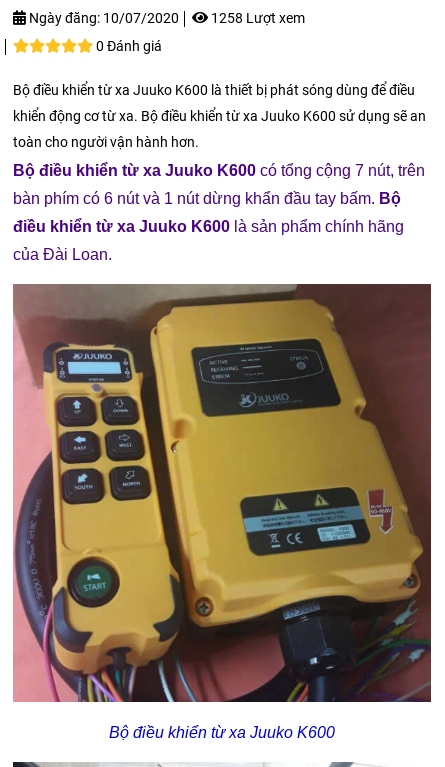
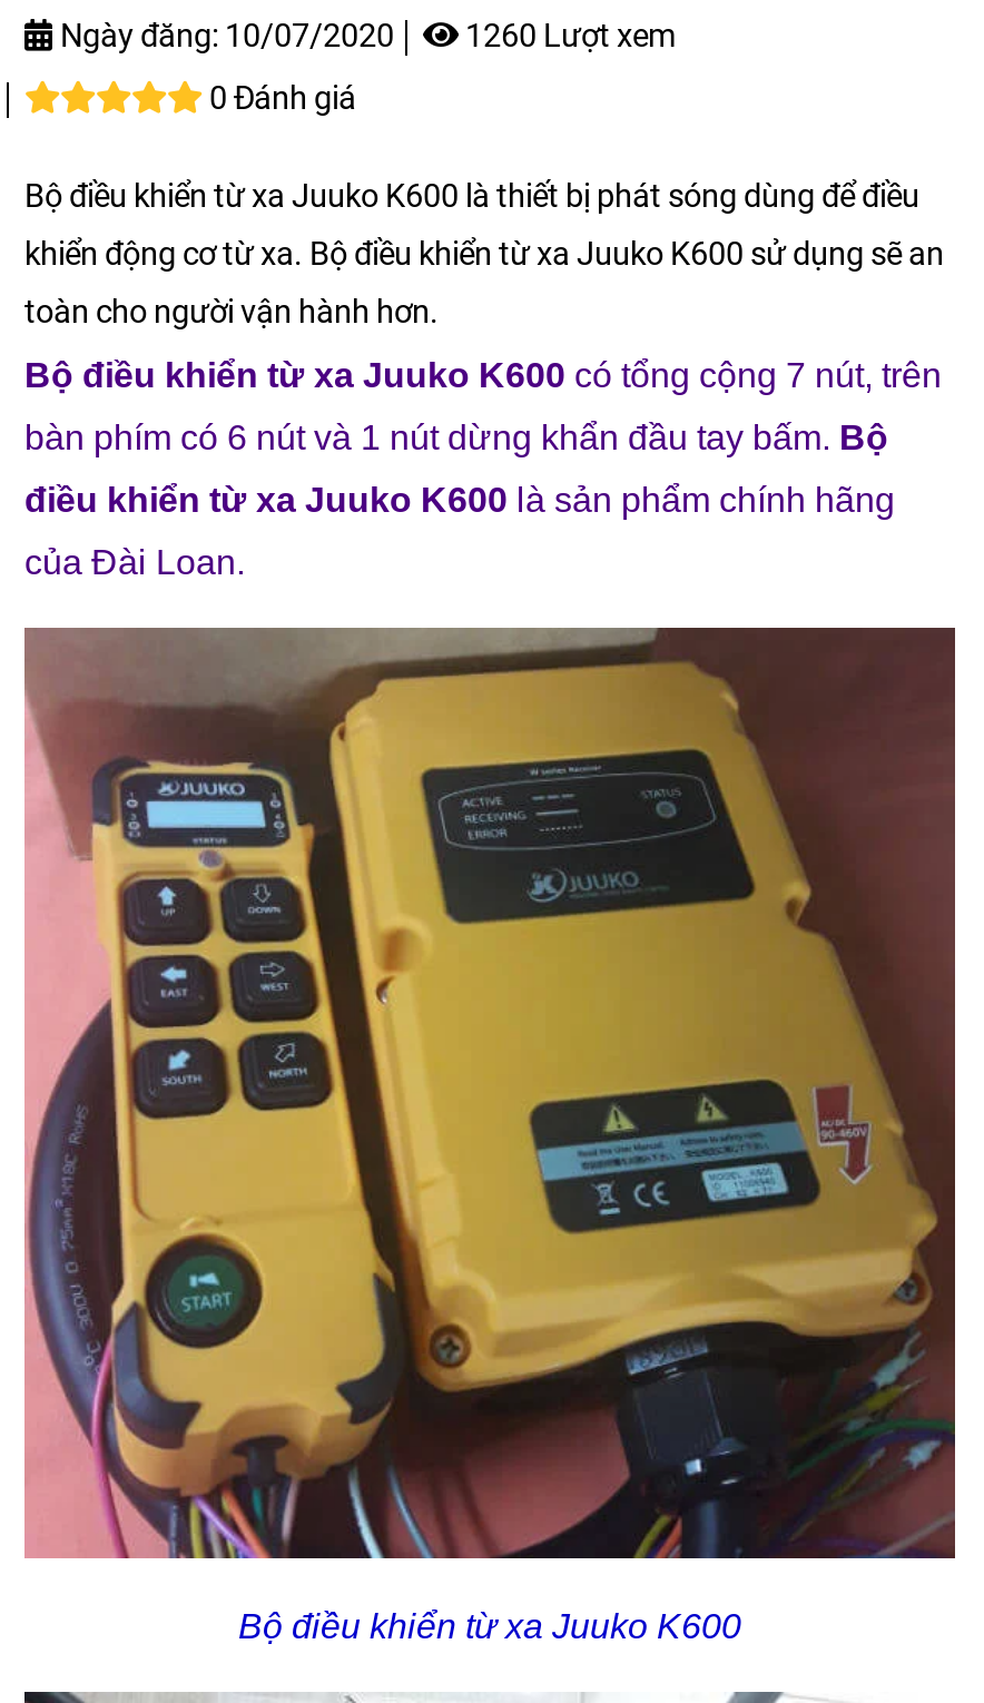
- Ngày đăng: 10/07/2020 1258 Lượt xem
+ Ngày đăng: 10/07/2020 1260 Lượt xem
